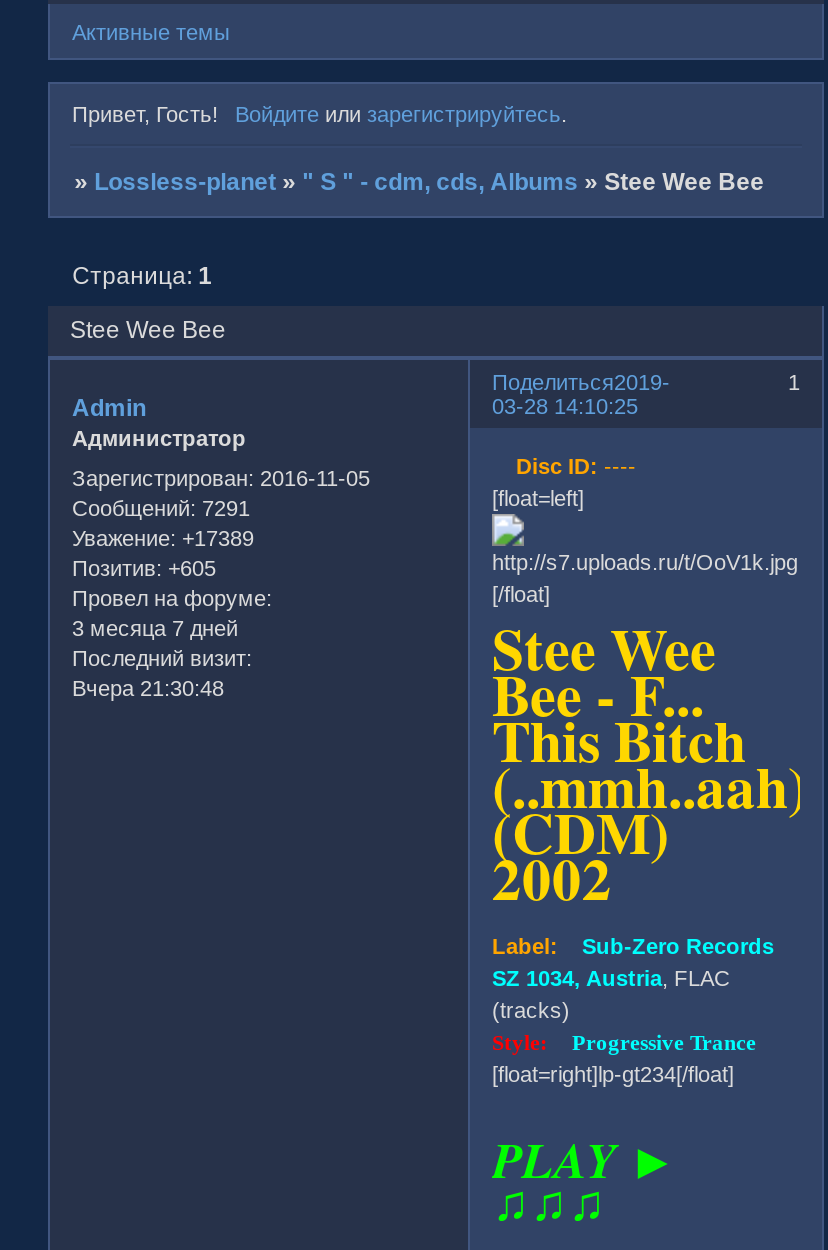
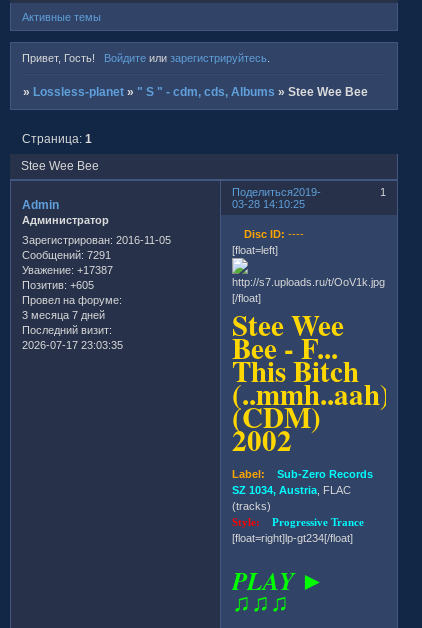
- Уважение: +17389
+ Уважение: +17387

- Вчера 21:30:48
+ 2026-07-17 23:03:35
